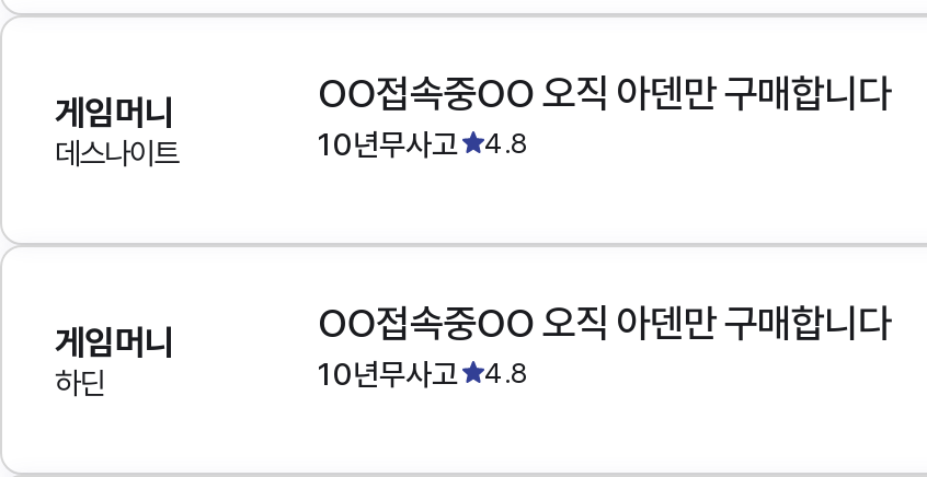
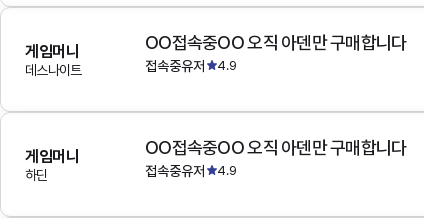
- 10년무사고
- 4.8
+ 접속중유저
+ 4.9

- 10년무사고
- 4.8
+ 접속중유저
+ 4.9
